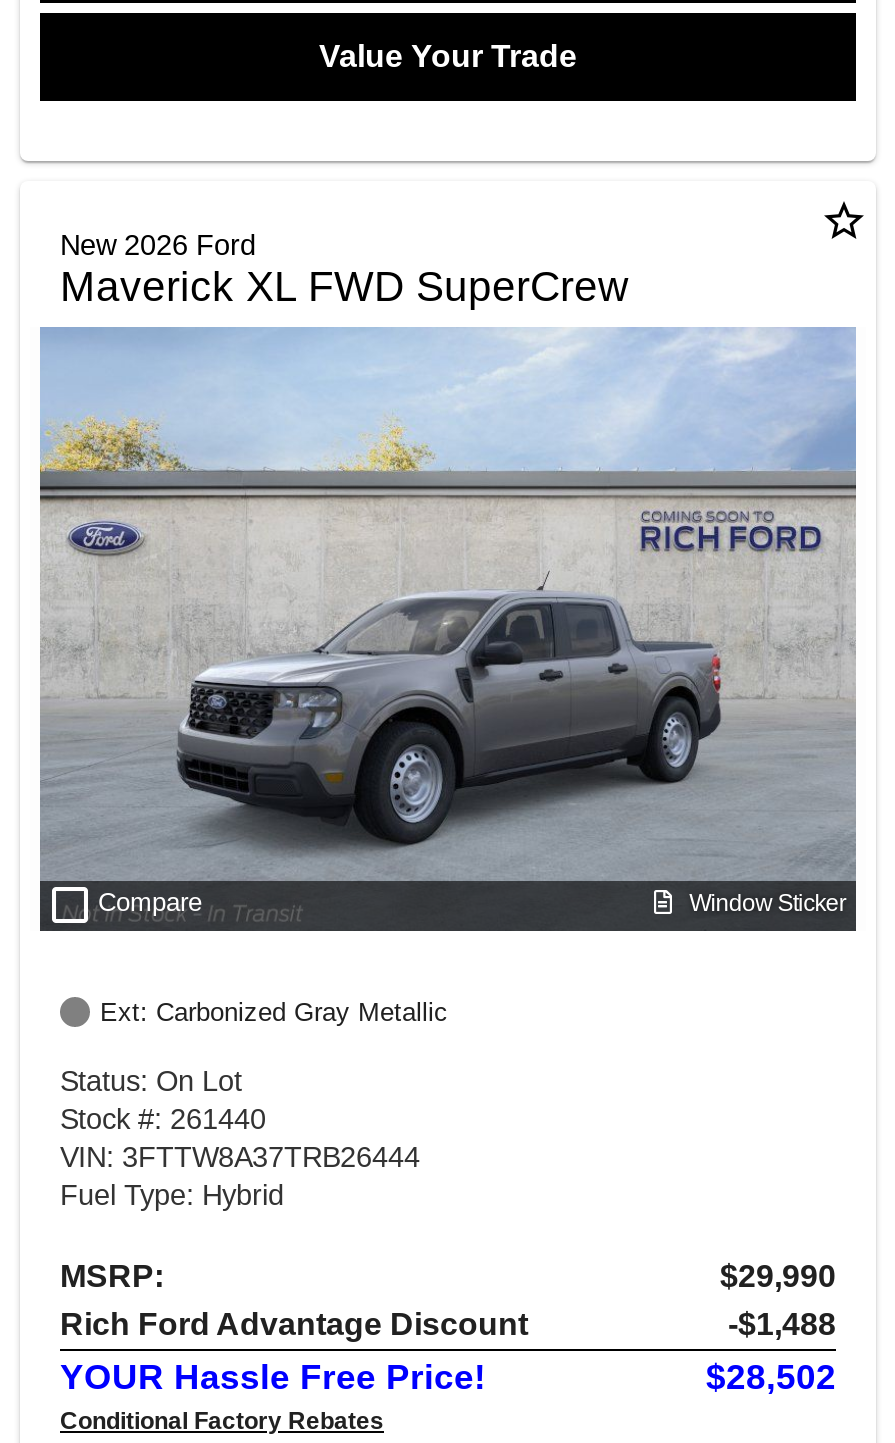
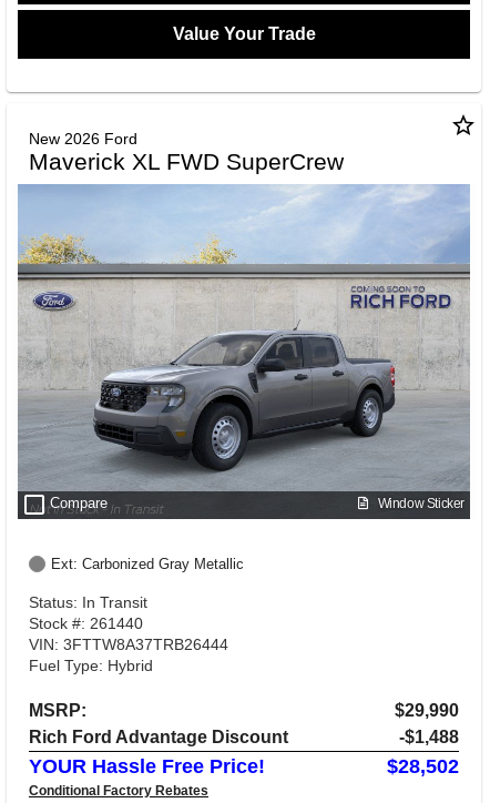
- Status: On Lot
+ Status: In Transit
